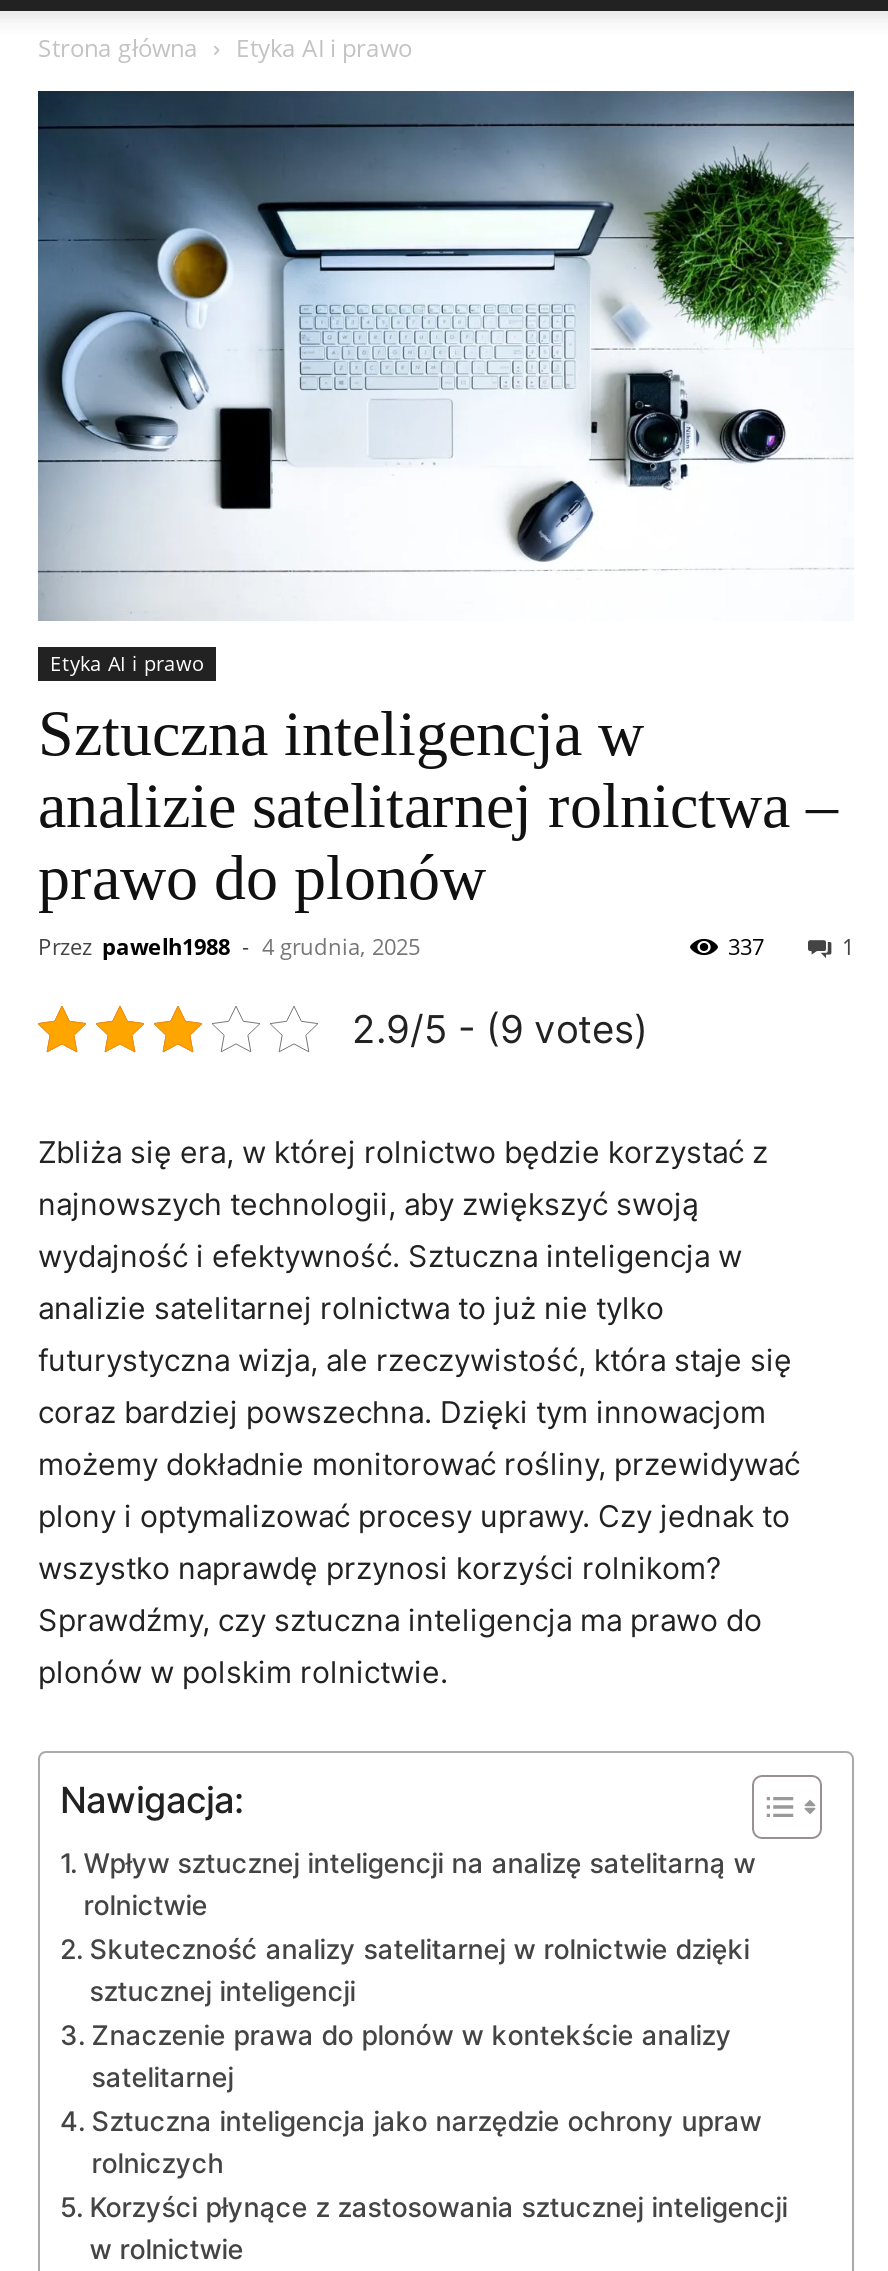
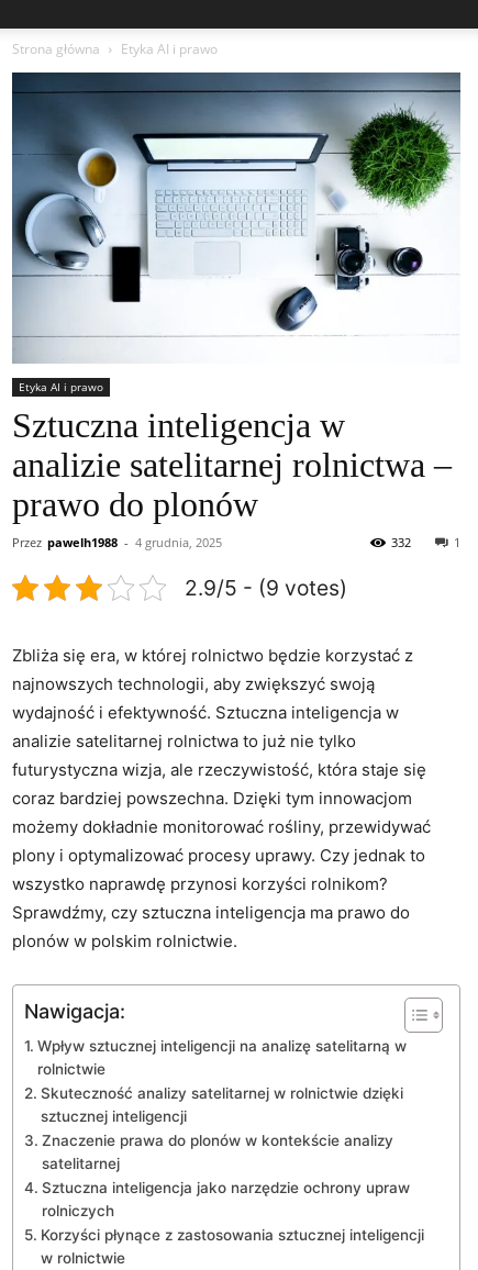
- 337
+ 332
